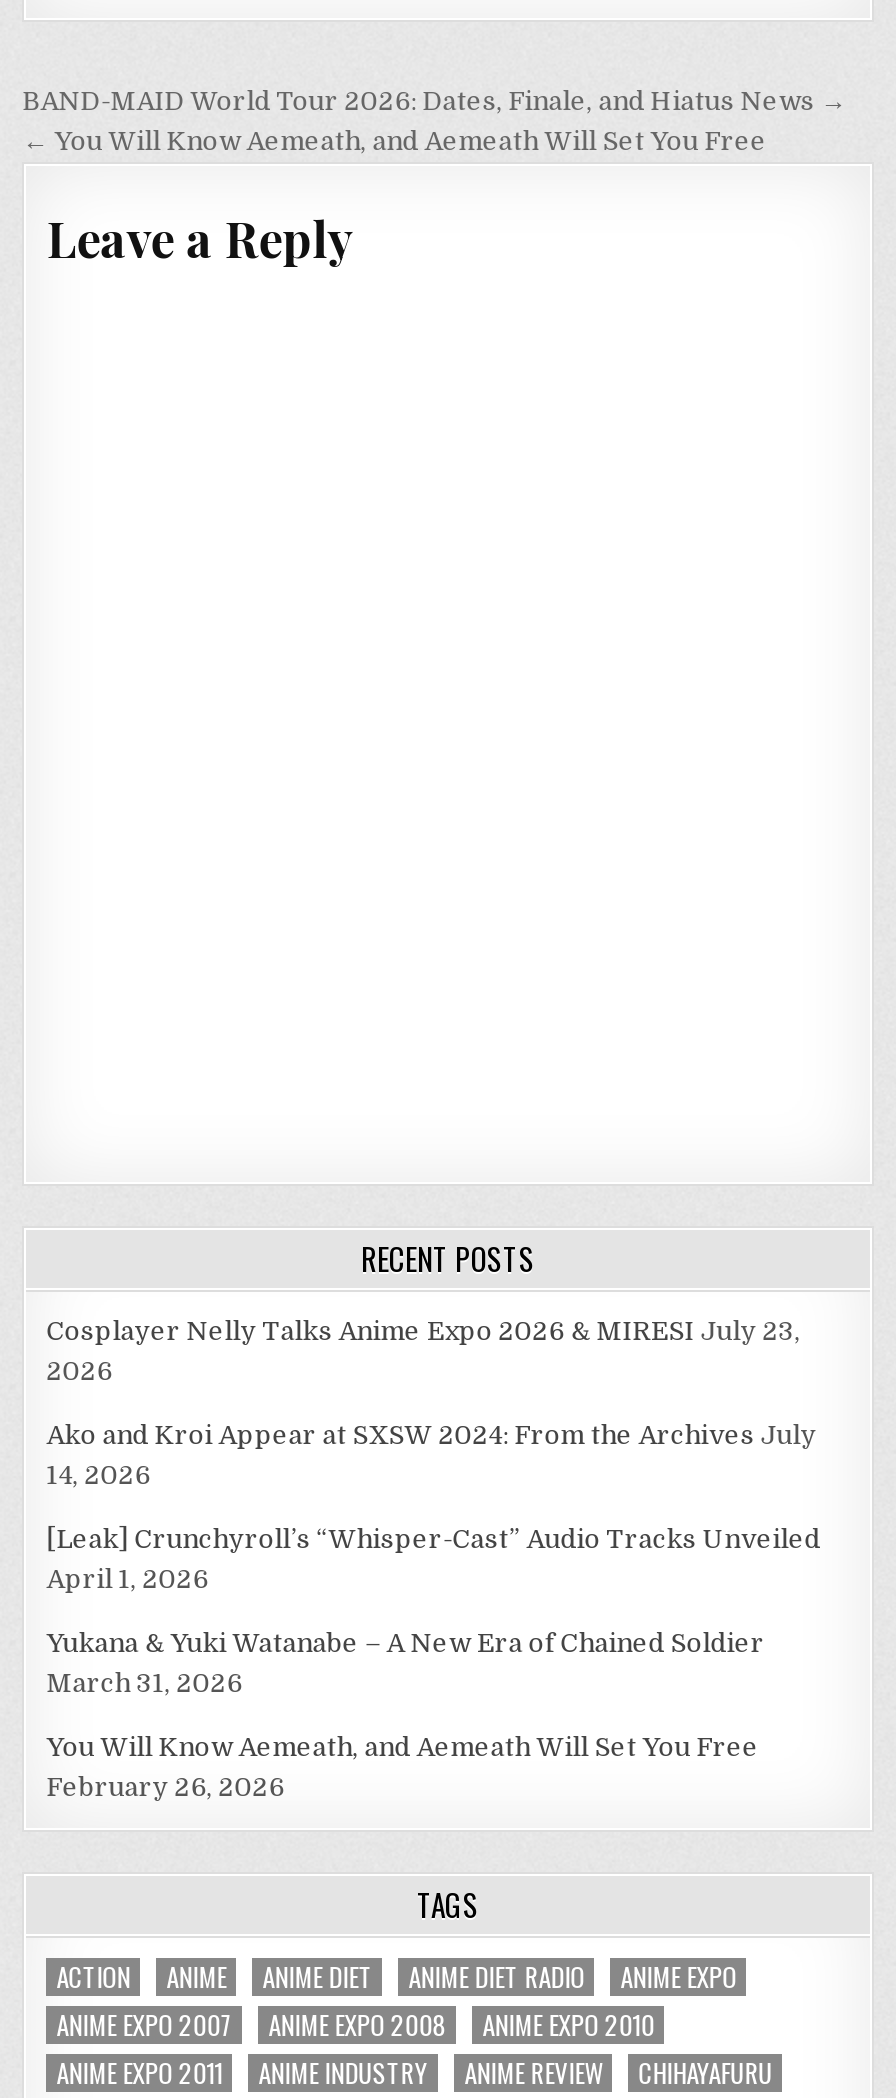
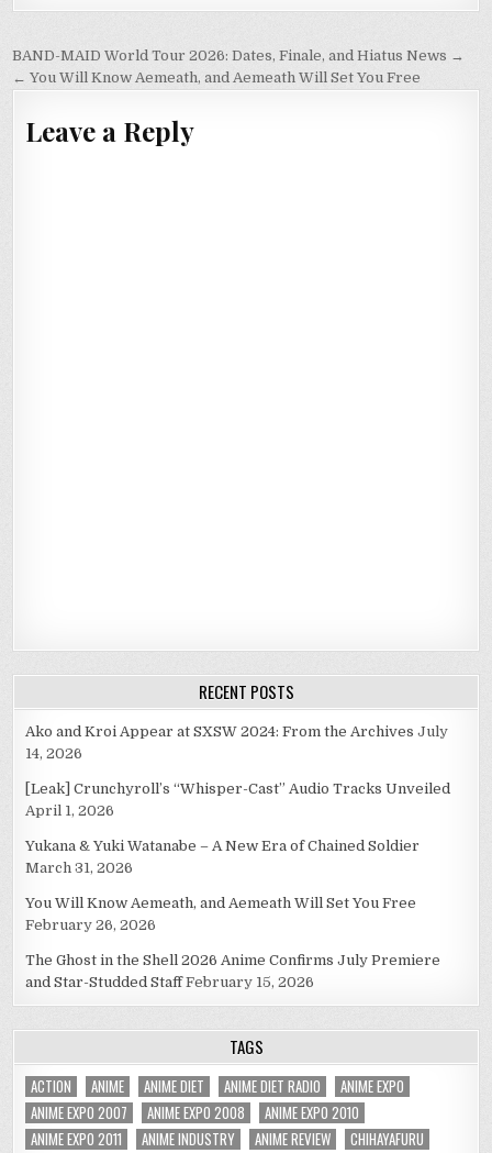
- Cosplayer Nelly Talks Anime Expo 2026 & MIRESI July 23,
- 2026

moved up: Ako and Kroi Appear at SXSW 2024: From the Archives July | 14, 2026 | [Leak] Crunchyroll’s “Whisper-Cast” Audio Tracks Unveiled | April 1, 2026 | Yukana & Yuki Watanabe – A New Era of Chained Soldier | March 31, 2026 | You Will Know Aemeath, and Aemeath Will Set You Free | February 26, 2026

+ The Ghost in the Shell 2026 Anime Confirms July Premiere
+ and Star-Studded Staff February 15, 2026
